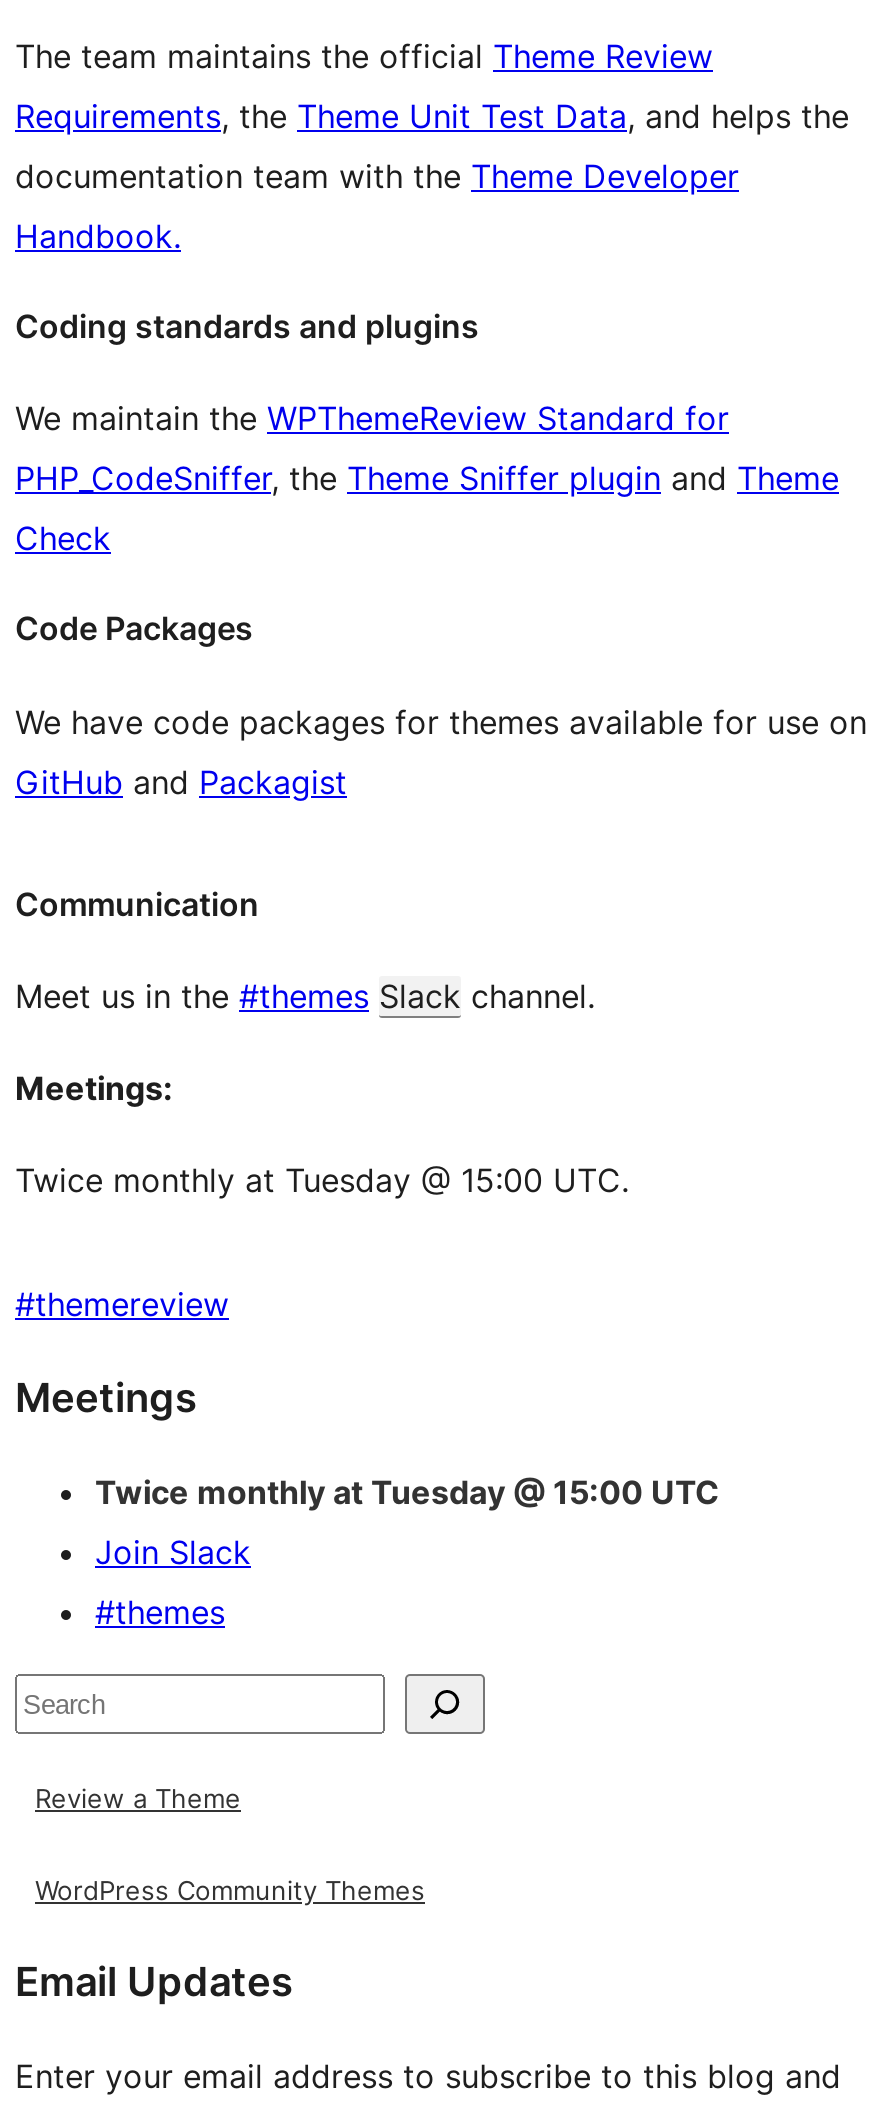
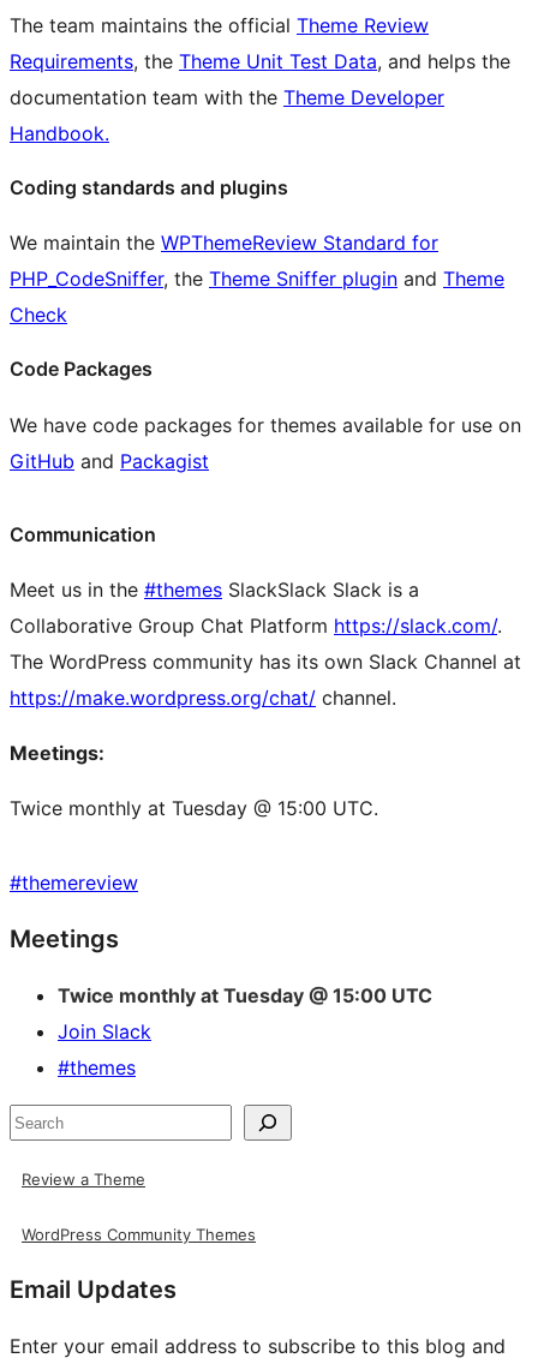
- Meet us in the #themes Slack channel.
+ Meet us in the #themes SlackSlack Slack is a
+ Collaborative Group Chat Platform https://slack.com/.
+ The WordPress community has its own Slack Channel at
+ https://make.wordpress.org/chat/ channel.
